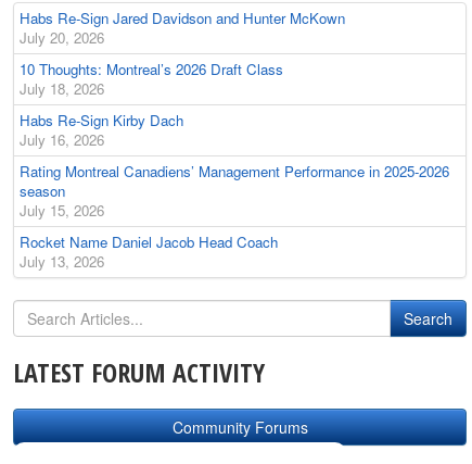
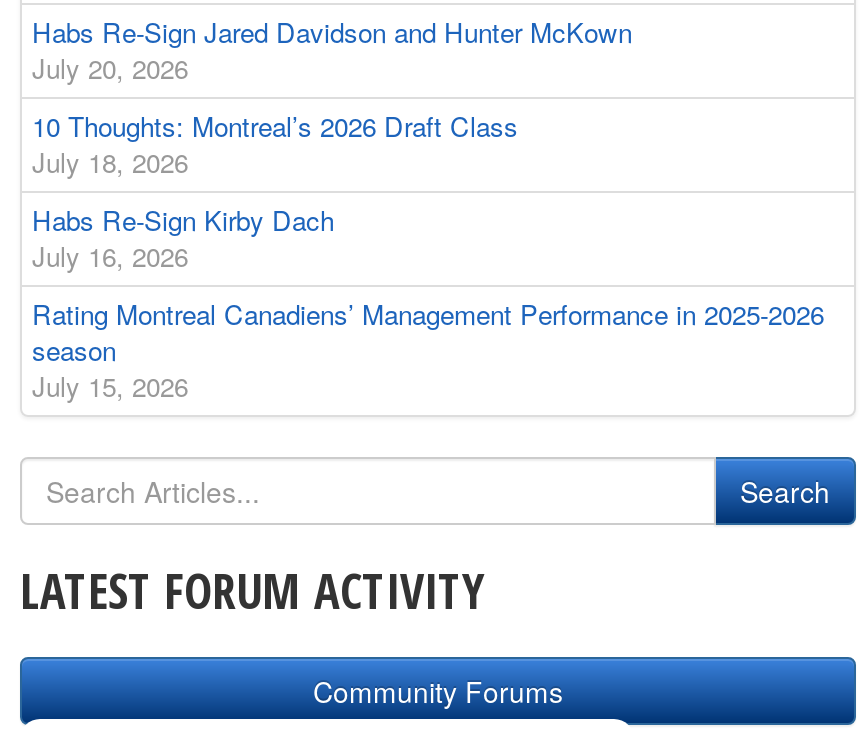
- Rocket Name Daniel Jacob Head Coach
- July 13, 2026
